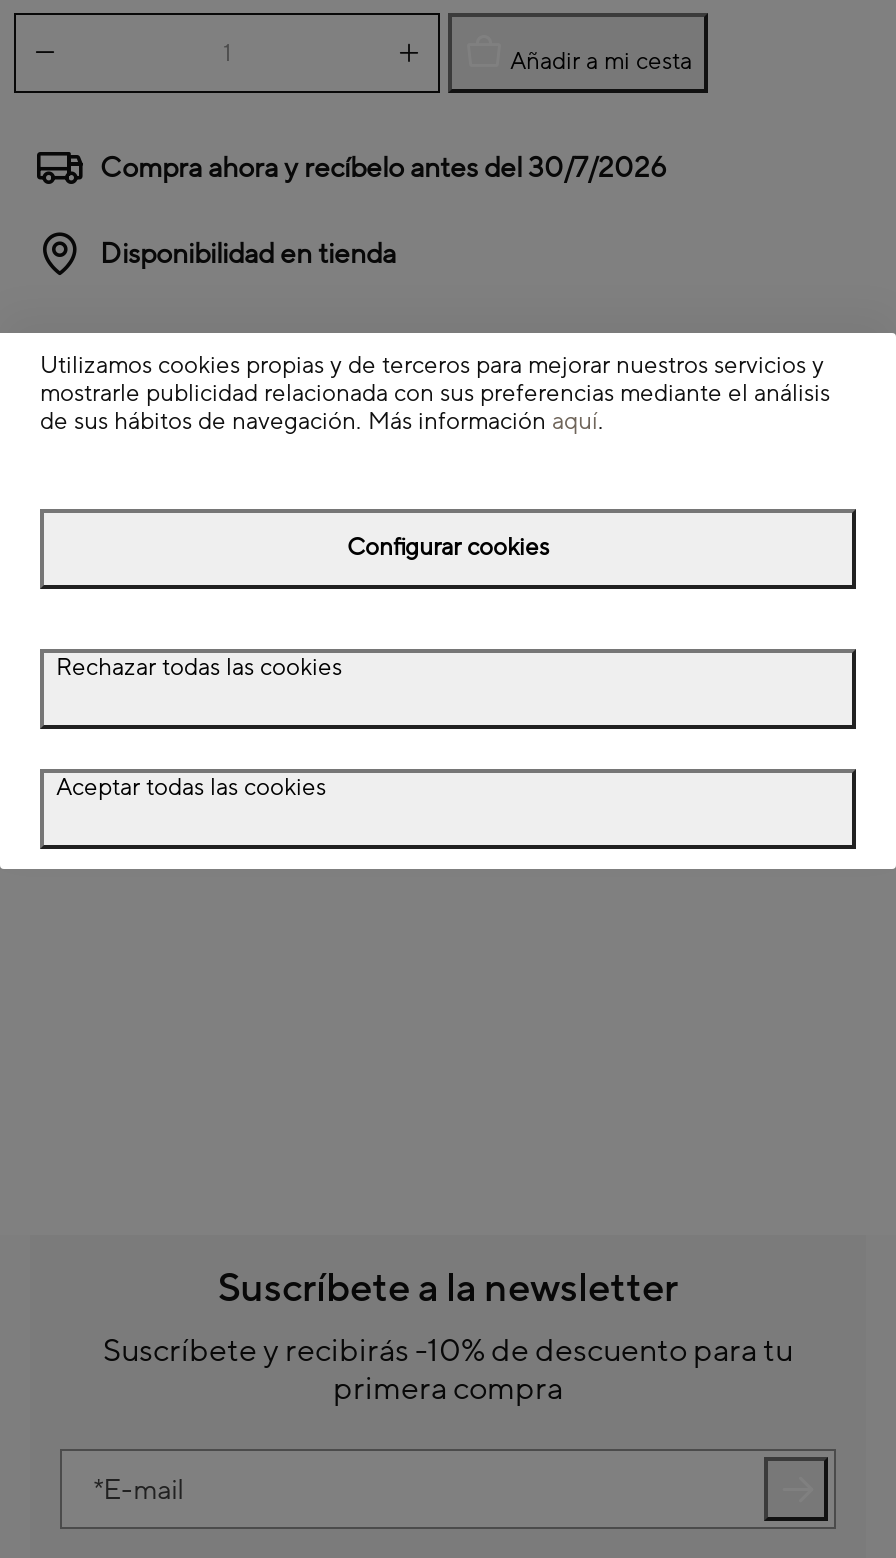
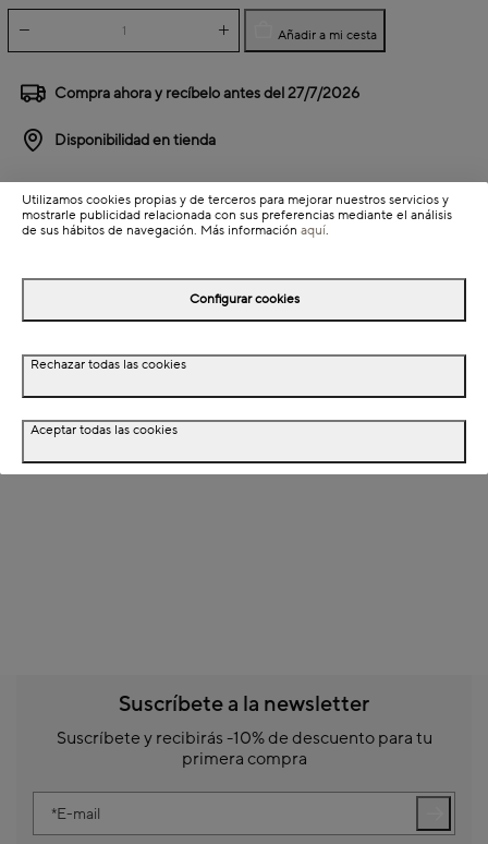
- Compra ahora y recíbelo antes del 30/7/2026
+ Compra ahora y recíbelo antes del 27/7/2026
